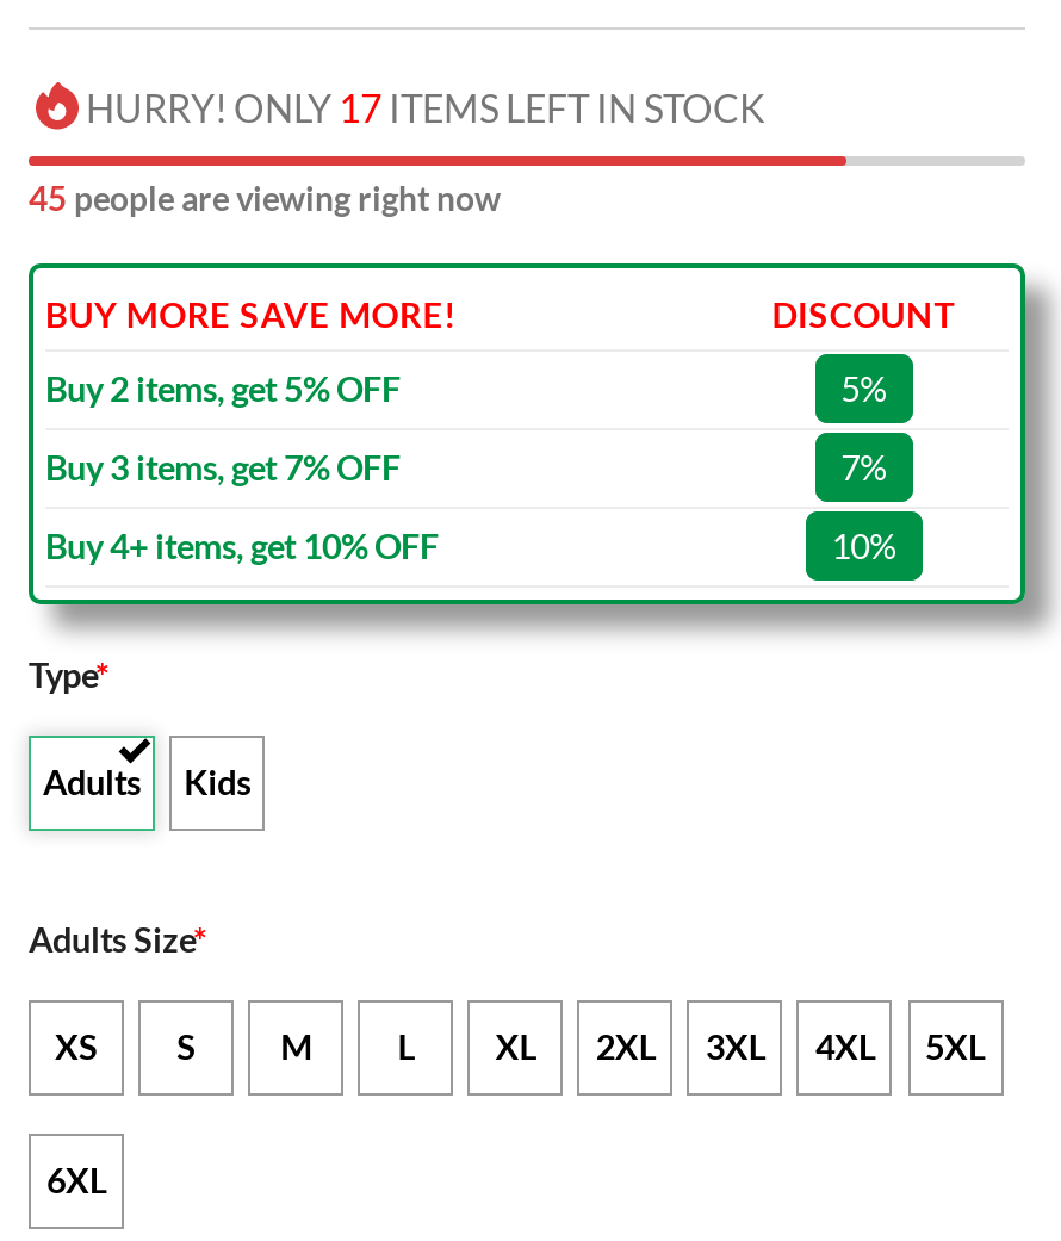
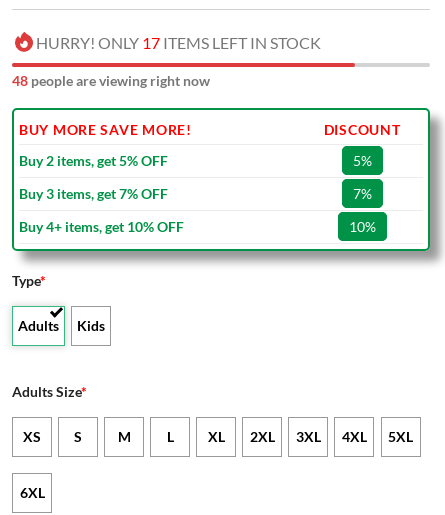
- 45 people are viewing right now
+ 48 people are viewing right now
